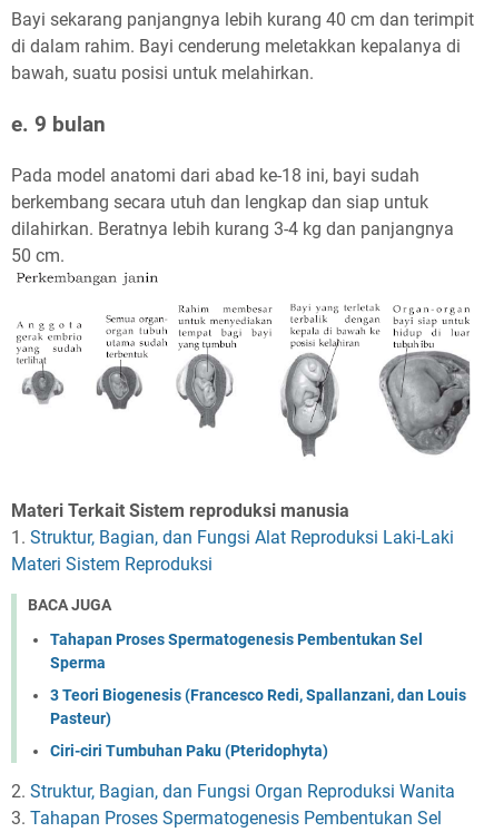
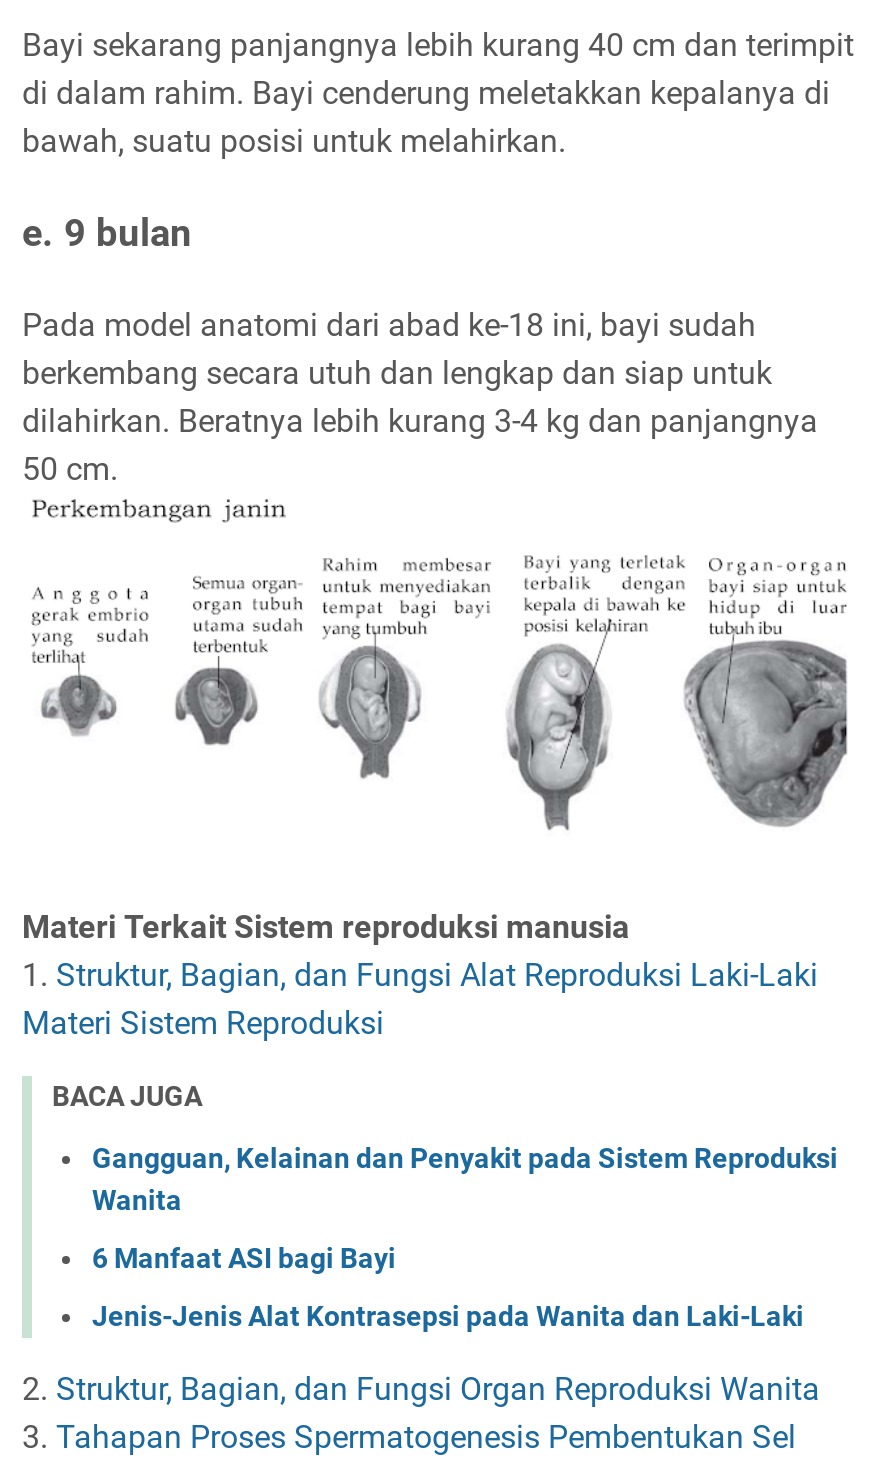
- Tahapan Proses Spermatogenesis Pembentukan Sel
- Sperma
+ Gangguan, Kelainan dan Penyakit pada Sistem Reproduksi
+ Wanita

- 3 Teori Biogenesis (Francesco Redi, Spallanzani, dan Louis
- Pasteur)
+ 6 Manfaat ASI bagi Bayi

- Ciri-ciri Tumbuhan Paku (Pteridophyta)
+ Jenis-Jenis Alat Kontrasepsi pada Wanita dan Laki-Laki
